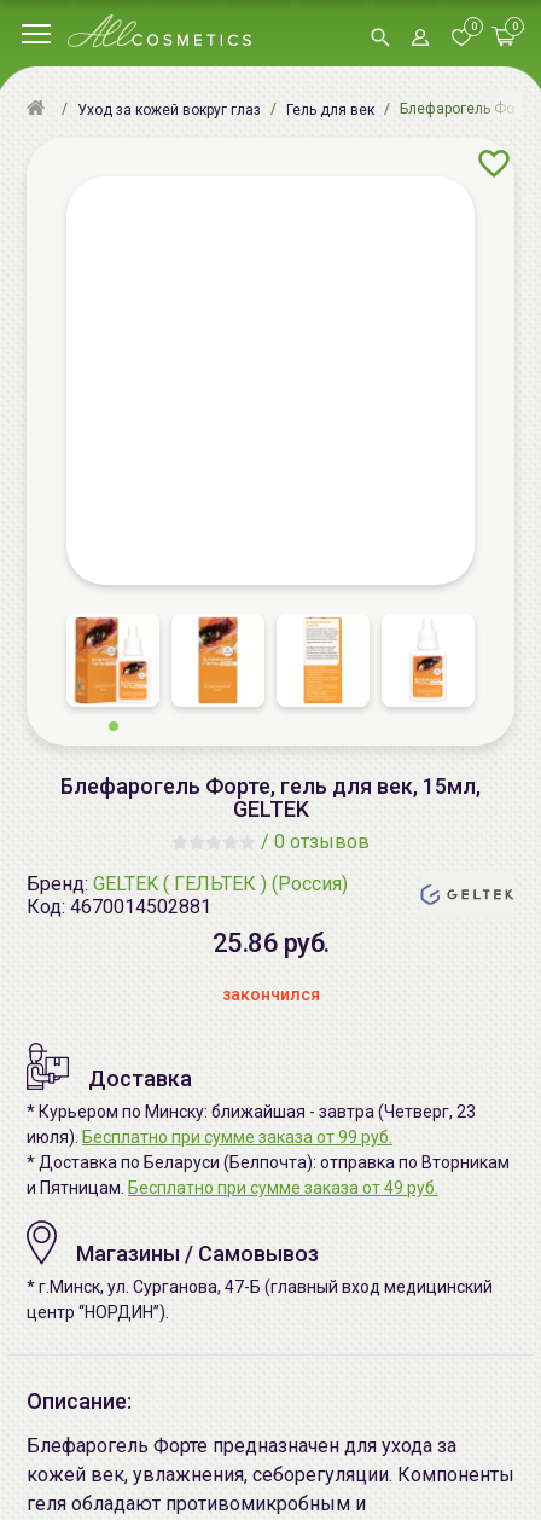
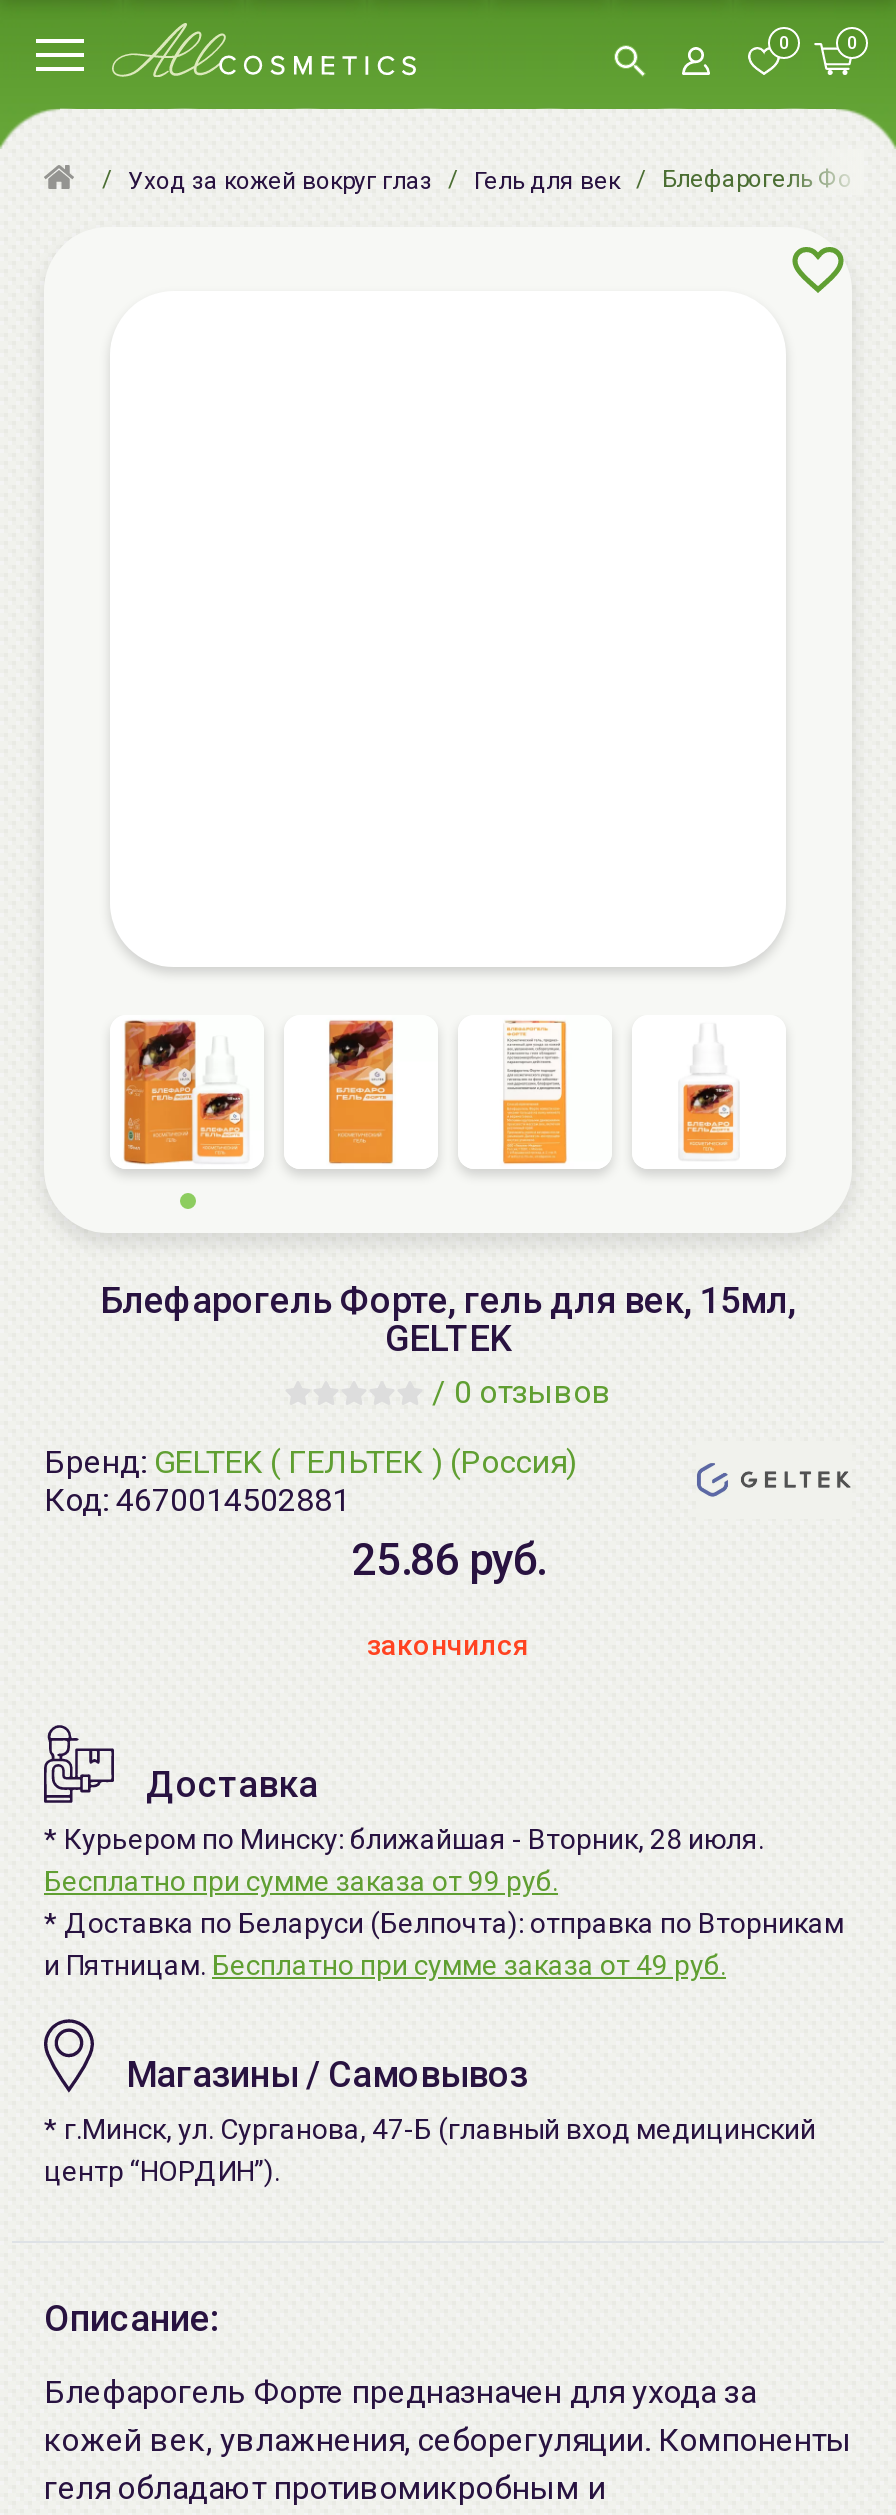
- * Курьером по Минску: ближайшая - завтра (Четверг, 23
- июля). Бесплатно при сумме заказа от 99 руб.
+ * Курьером по Минску: ближайшая - Вторник, 28 июля.
+ Бесплатно при сумме заказа от 99 руб.
